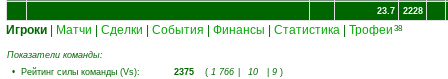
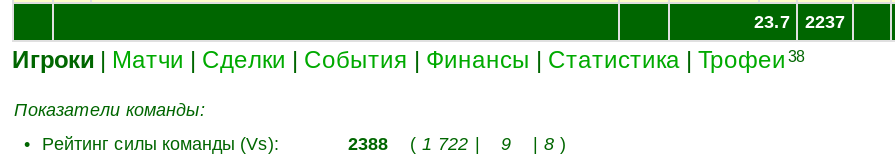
- 23.7 2228
+ 23.7 2237

- 2375
+ 2388

- (1 766
+ (1 722

- 10
+ 9

- 9)
+ 8)
